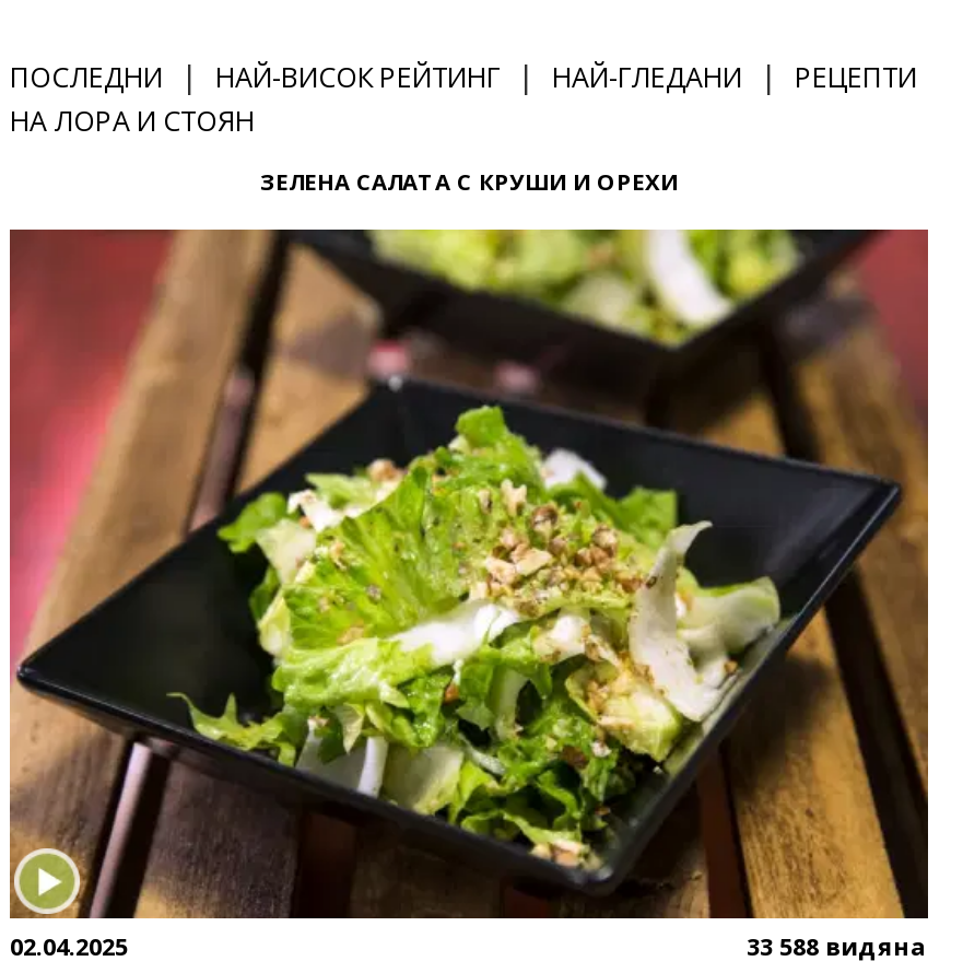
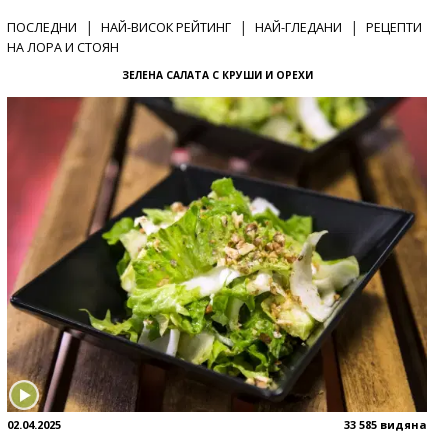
- 33 588 видяна
+ 33 585 видяна
